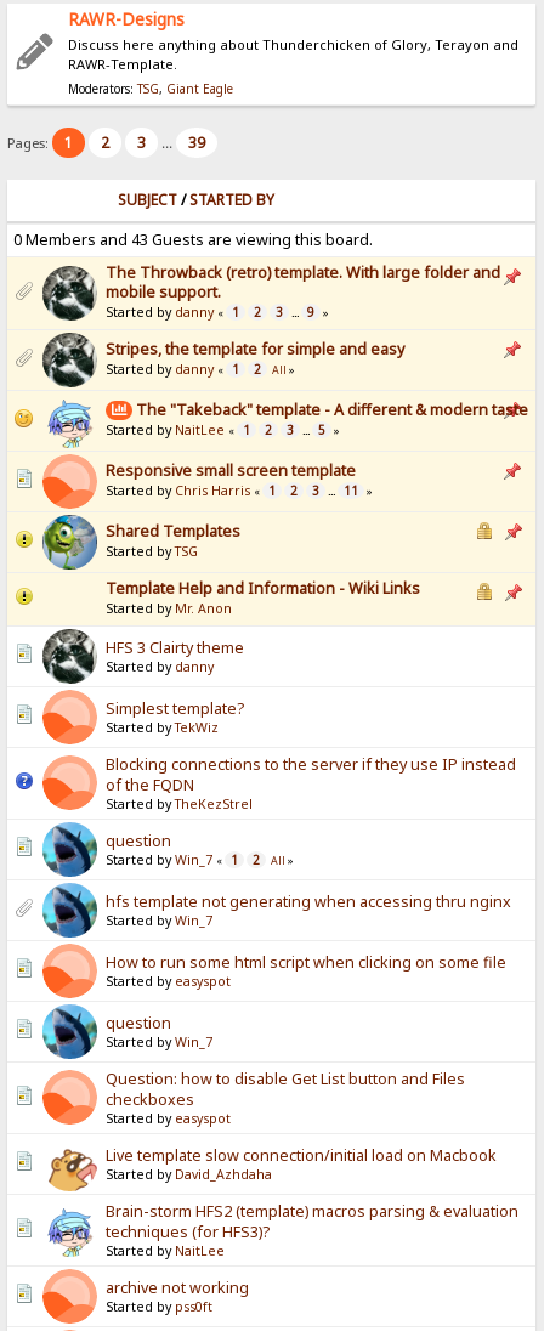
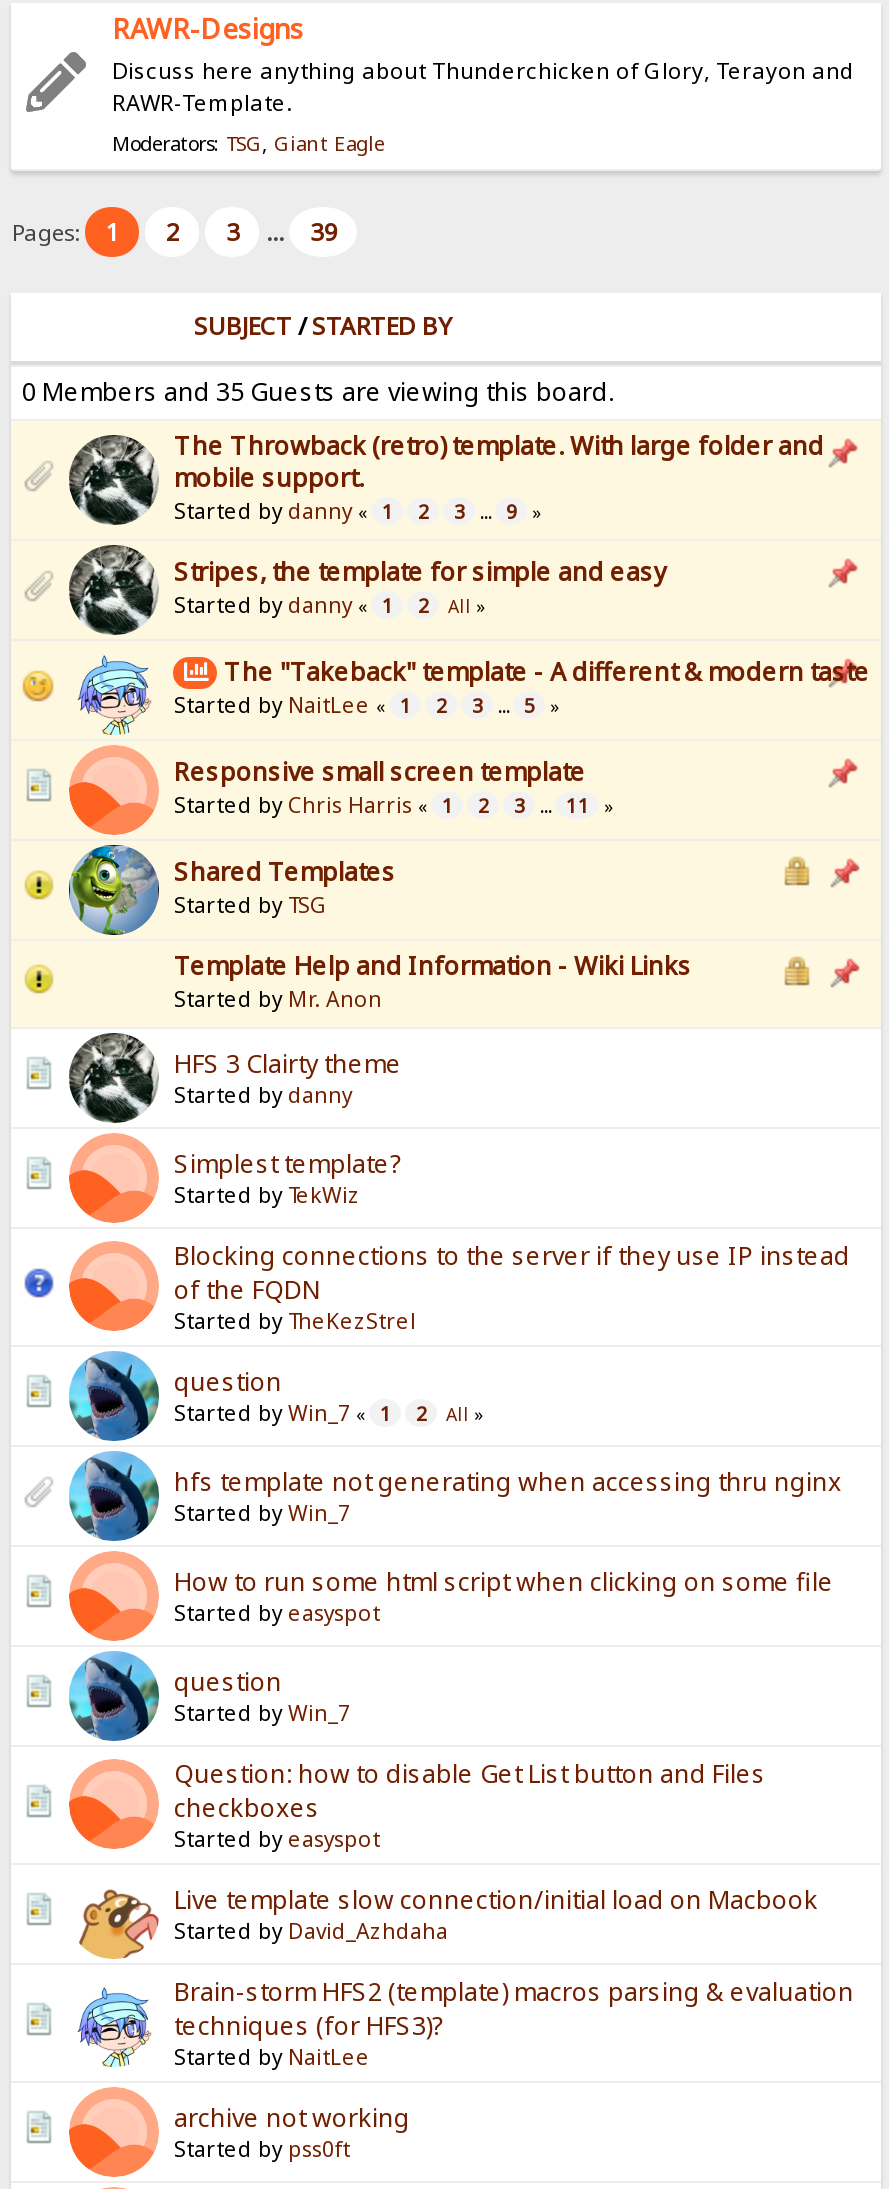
- 0 Members and 43 Guests are viewing this board.
+ 0 Members and 35 Guests are viewing this board.
